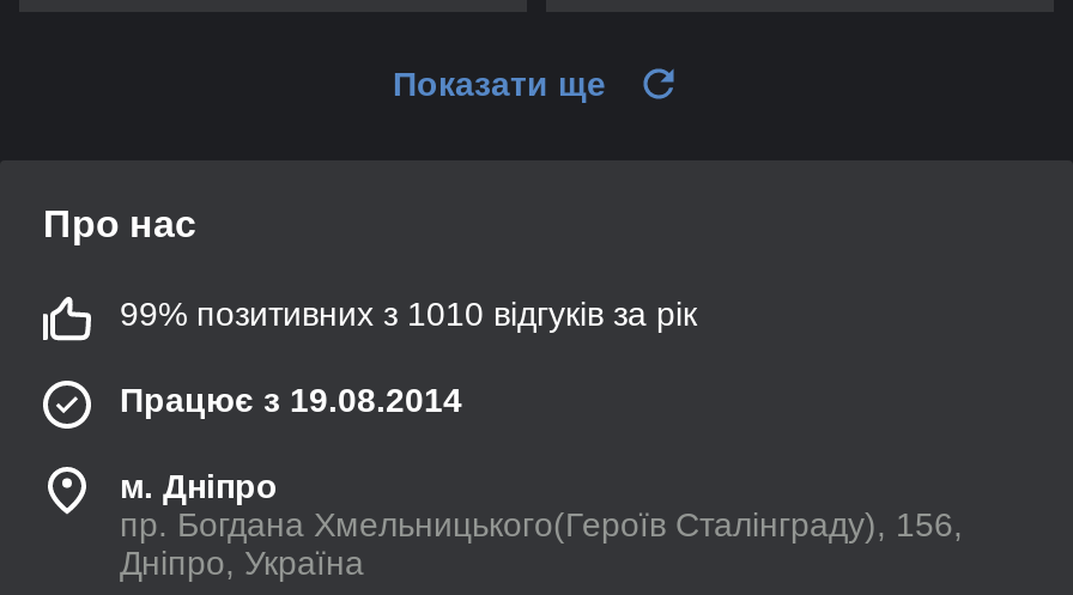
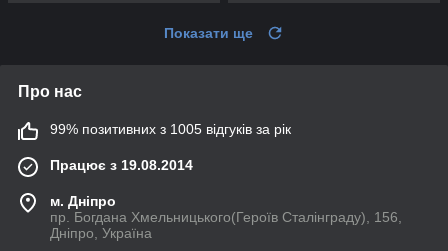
- 99% позитивних з 1010 відгуків за рік
+ 99% позитивних з 1005 відгуків за рік
